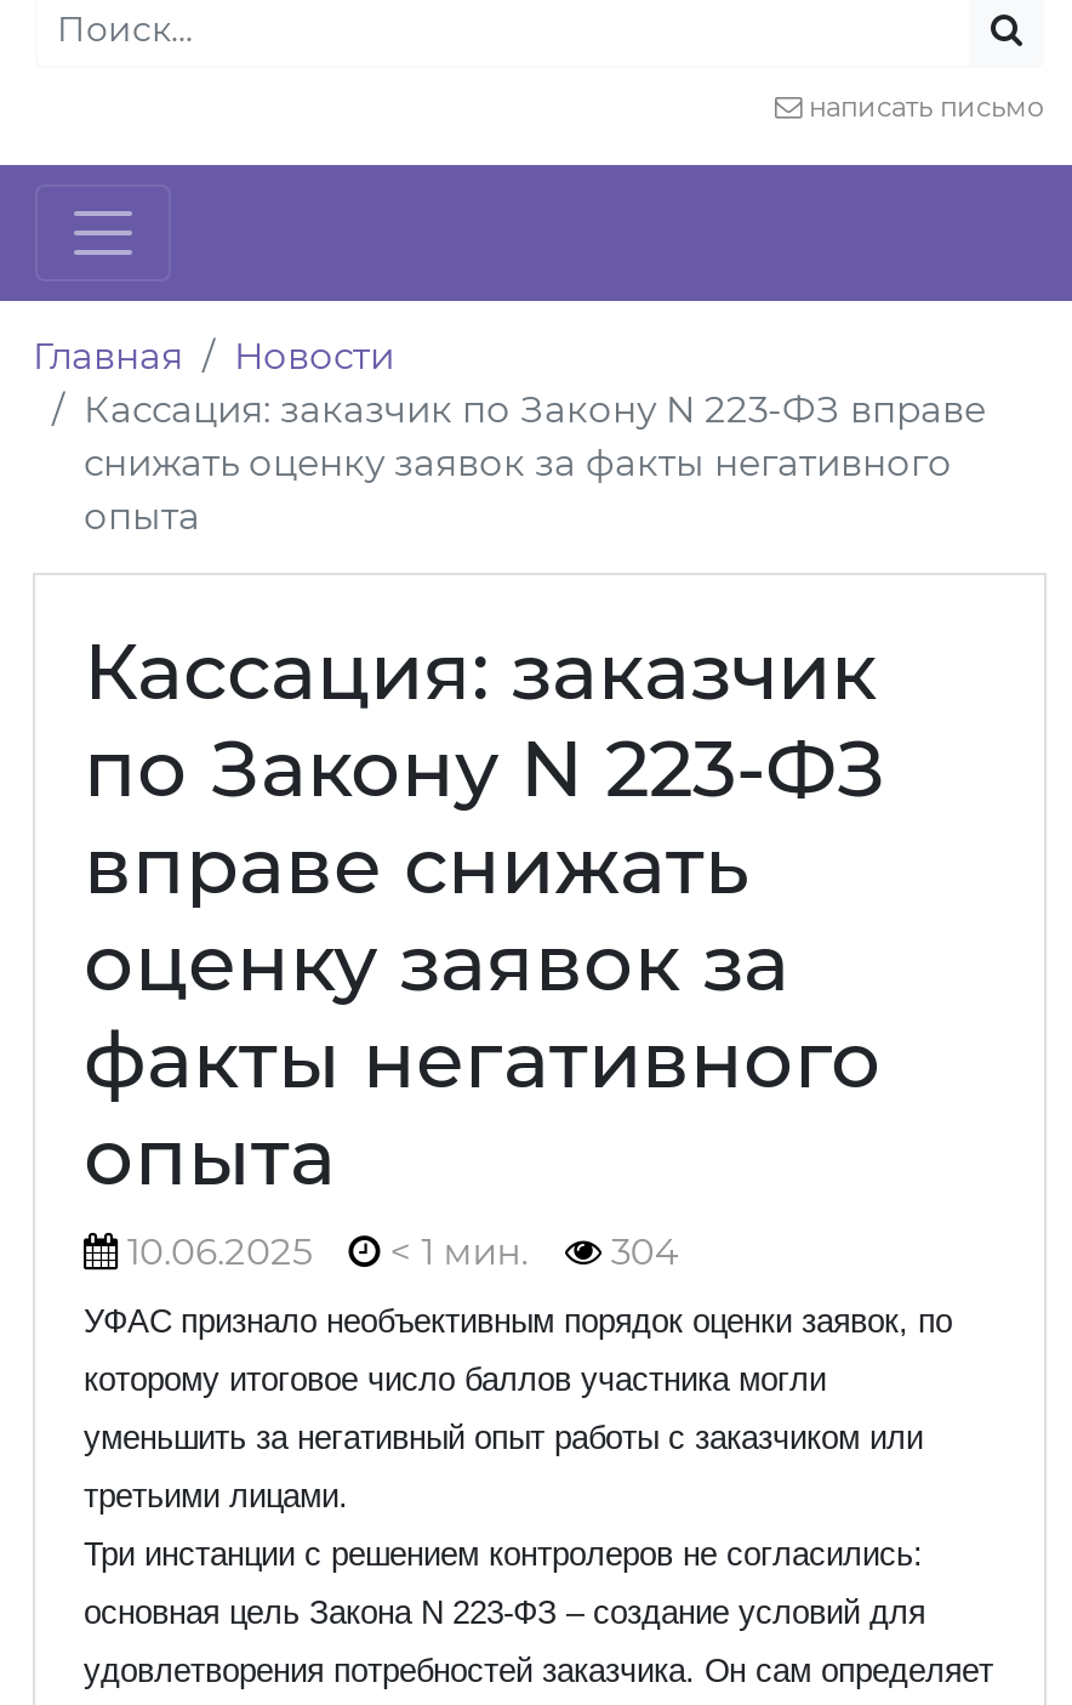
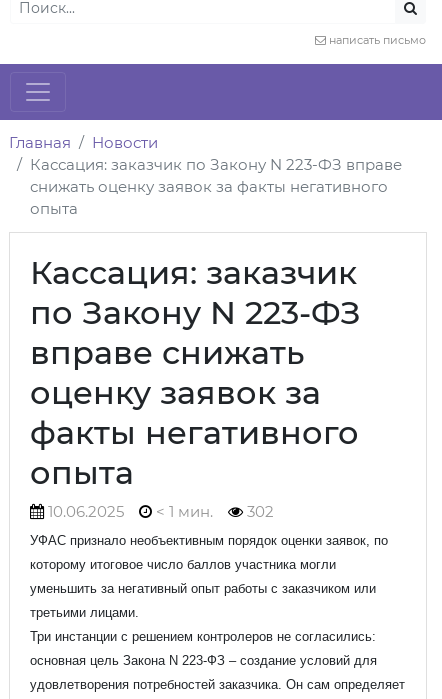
- 10.06.2025 < 1 мин. 304
+ 10.06.2025 < 1 мин. 302
